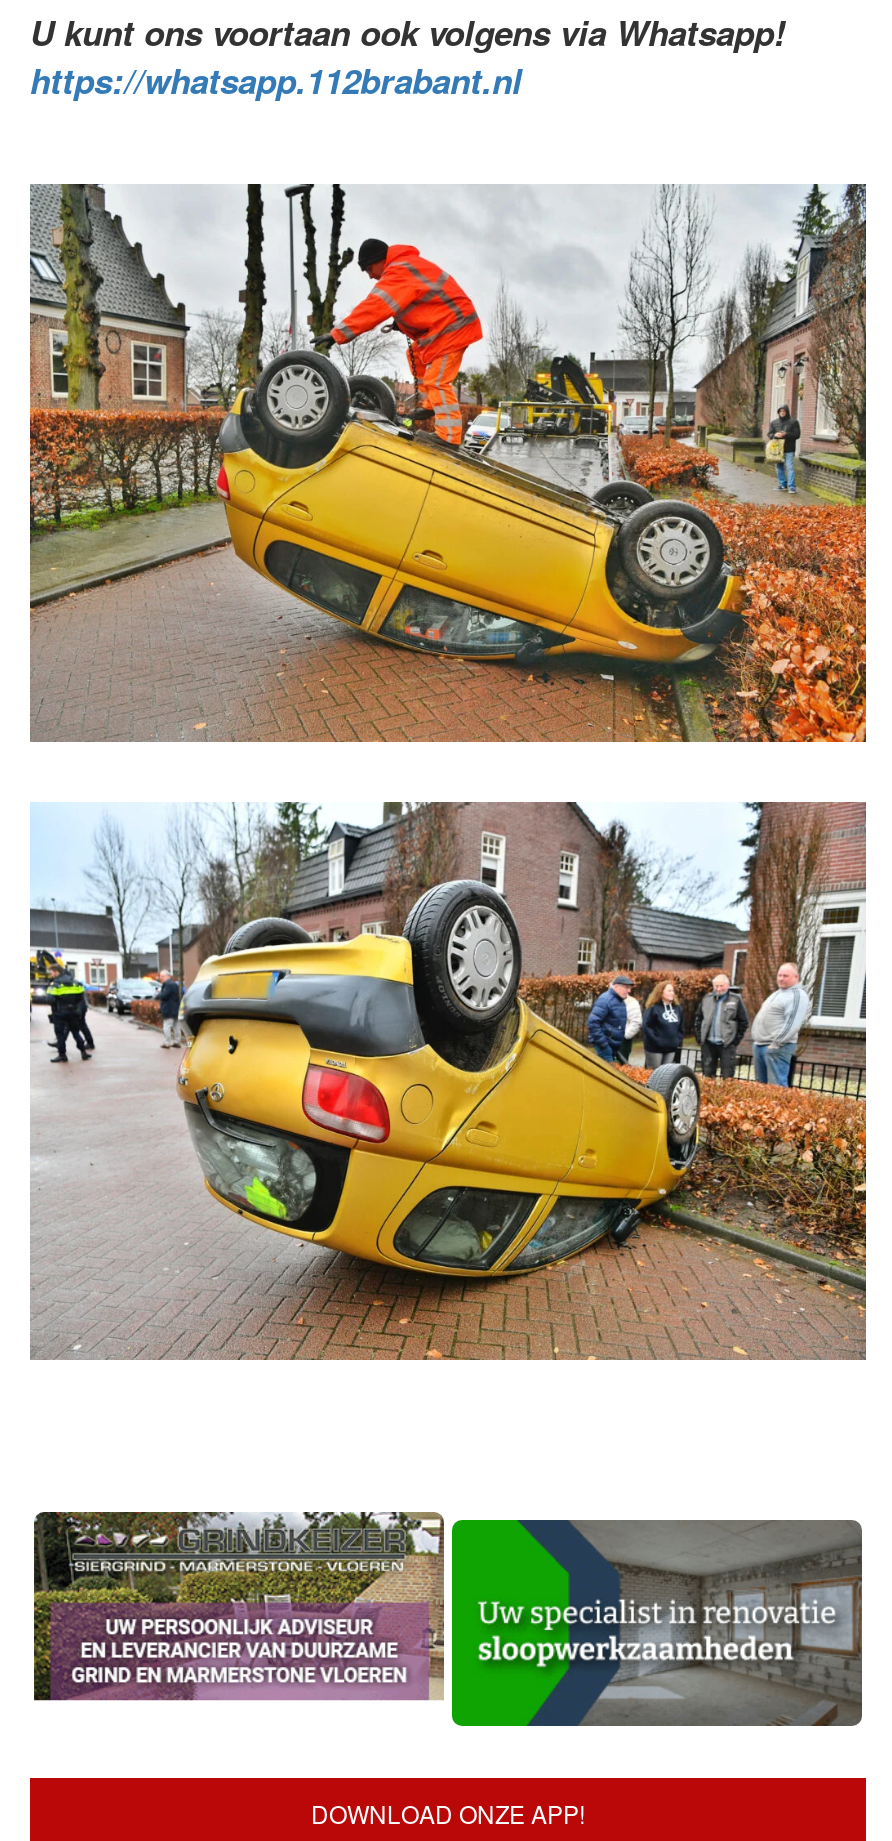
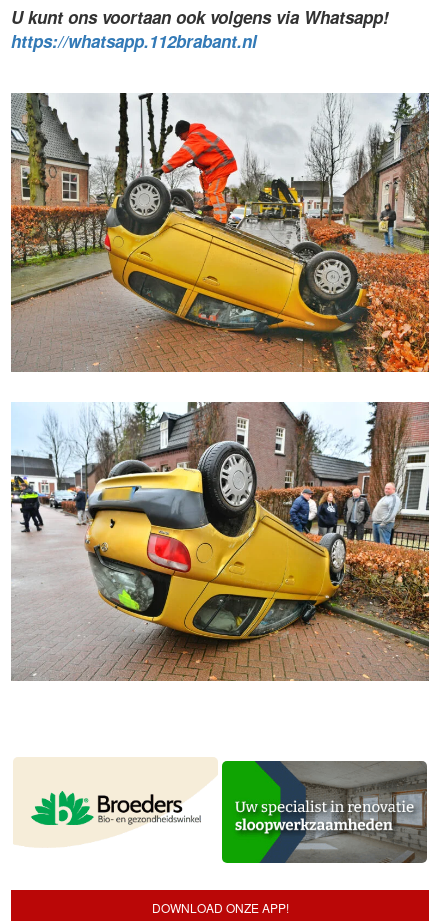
- [image]
+ [image]
